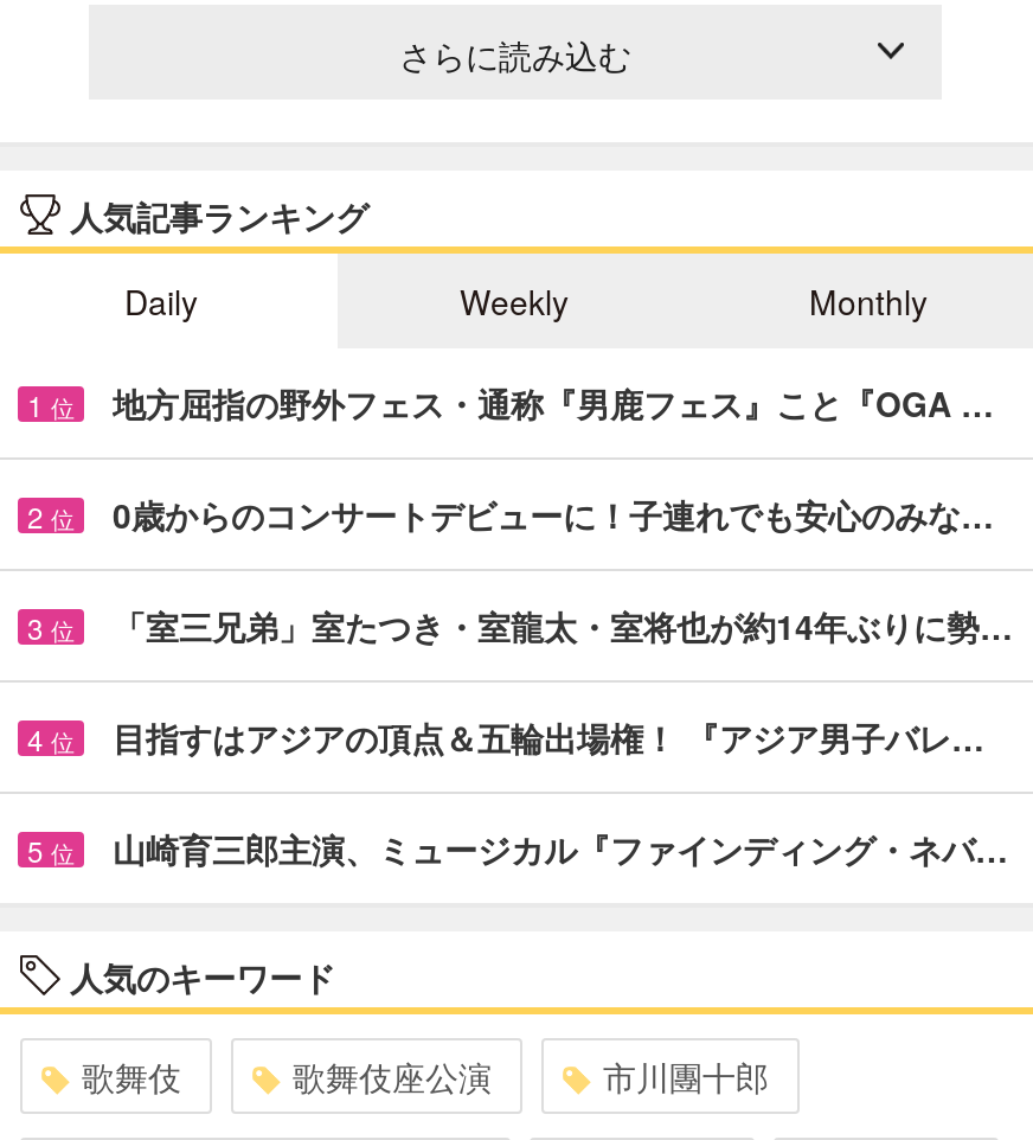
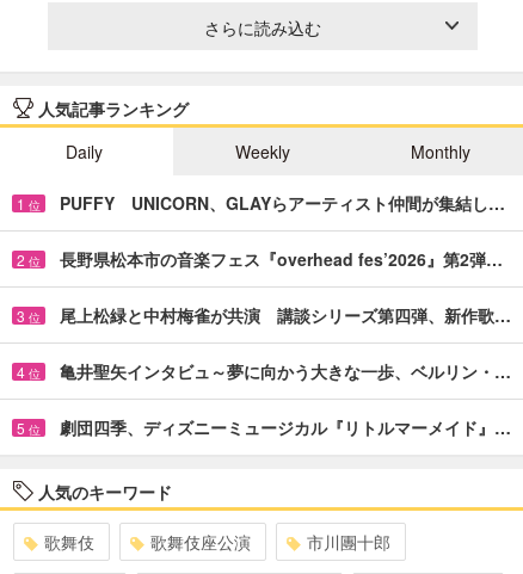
- 地方屈指の野外フェス・通称『男鹿フェス』こと『OGA …
+ PUFFY UNICORN、GLAYらアーティスト仲間が集結し…

- 0歳からのコンサートデビューに！子連れでも安心のみな…
+ 長野県松本市の音楽フェス『overhead fes’2026』第2弾…

- 「室三兄弟」室たつき・室龍太・室将也が約14年ぶりに勢…
+ 尾上松緑と中村梅雀が共演 講談シリーズ第四弾、新作歌…

- 目指すはアジアの頂点＆五輪出場権！ 『アジア男子バレ…
+ 亀井聖矢インタビュ～夢に向かう大きな一歩、ベルリン・…

- 山崎育三郎主演、ミュージカル『ファインディング・ネバ…
+ 劇団四季、ディズニーミュージカル『リトルマーメイド』…
